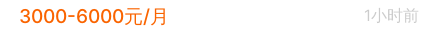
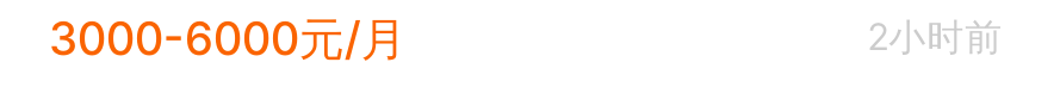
- 1小时前
+ 2小时前
